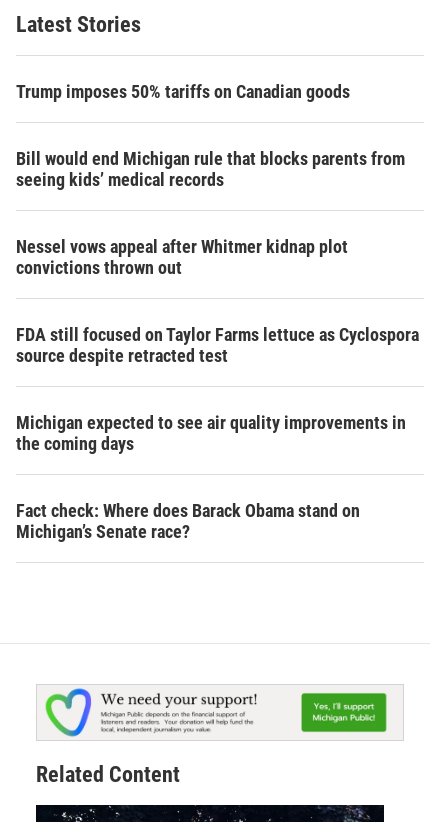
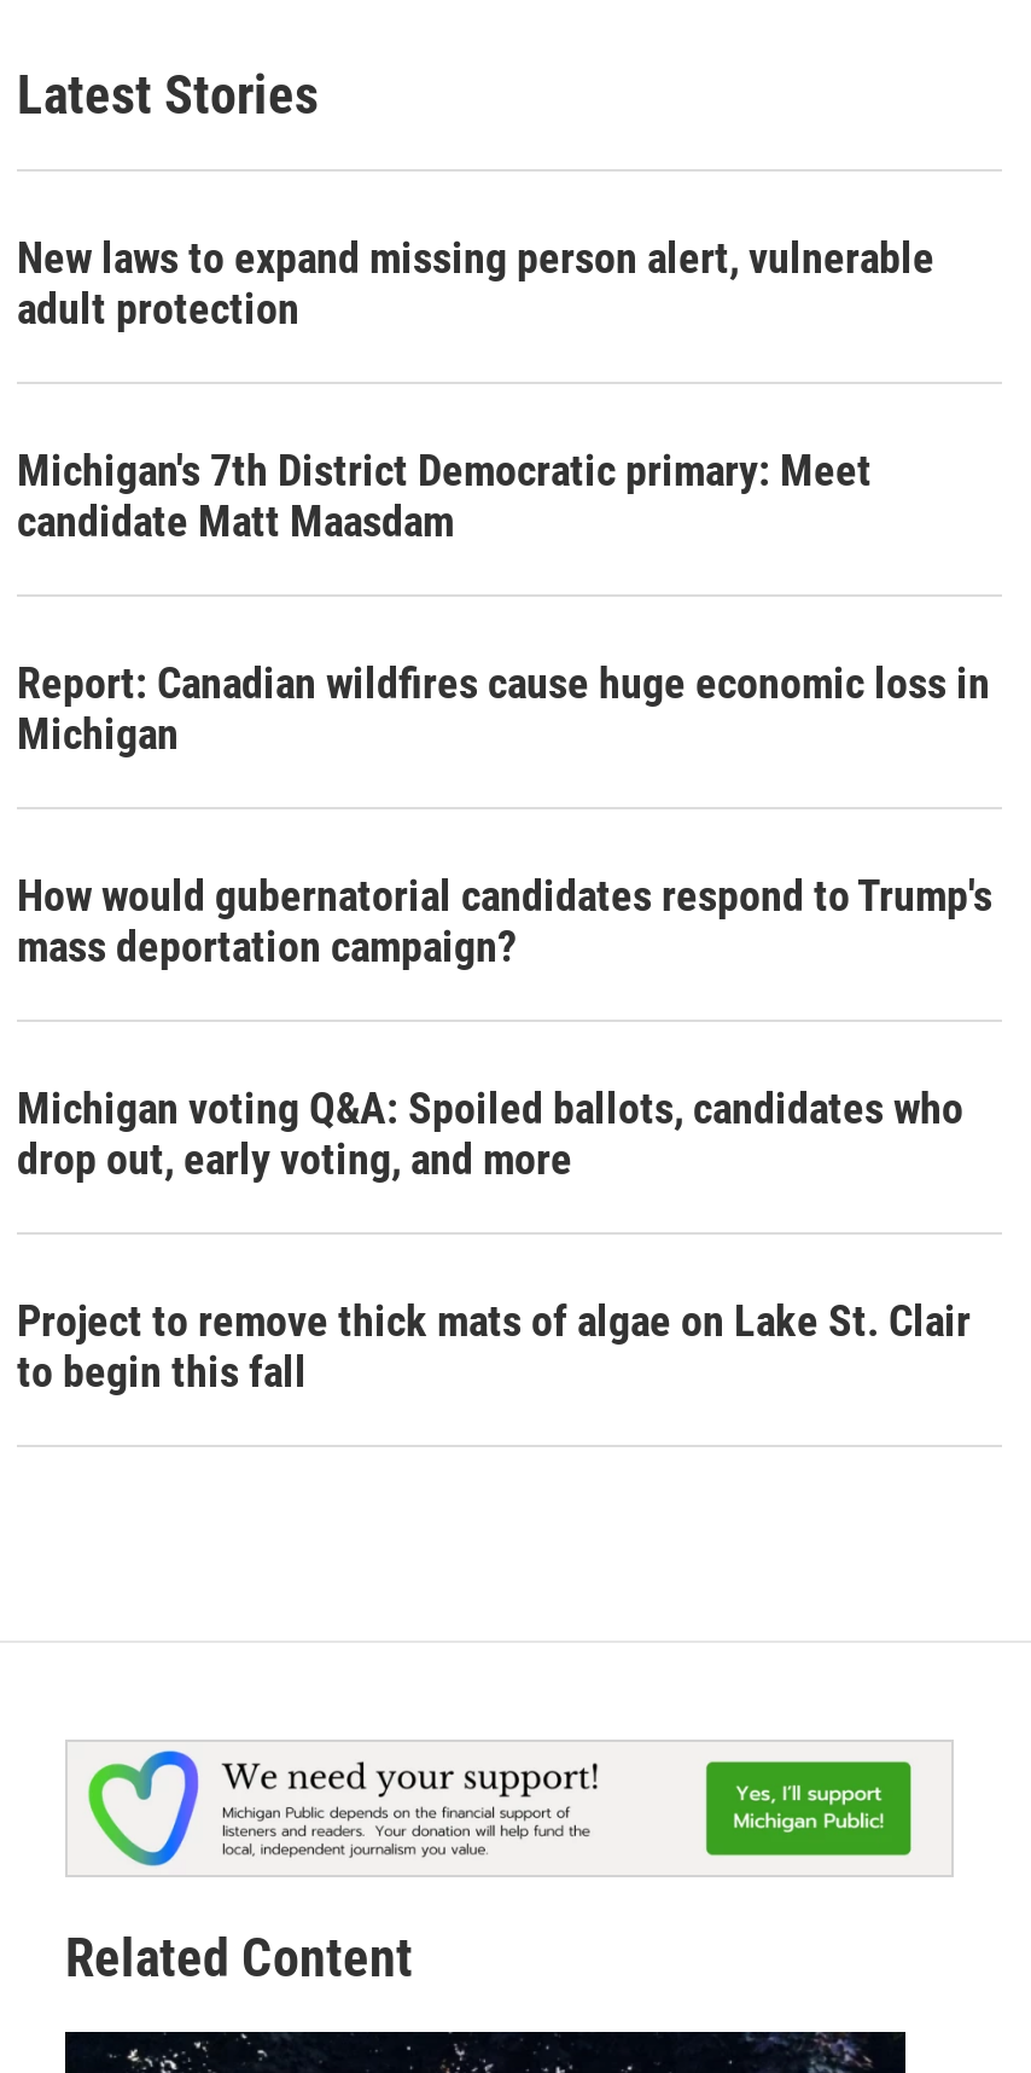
- Trump imposes 50% tariffs on Canadian goods
+ New laws to expand missing person alert, vulnerable
+ adult protection

- Bill would end Michigan rule that blocks parents from
- seeing kids’ medical records
+ Michigan's 7th District Democratic primary: Meet
+ candidate Matt Maasdam

- Nessel vows appeal after Whitmer kidnap plot
- convictions thrown out
+ Report: Canadian wildfires cause huge economic loss in
+ Michigan

- FDA still focused on Taylor Farms lettuce as Cyclospora
- source despite retracted test
+ How would gubernatorial candidates respond to Trump's
+ mass deportation campaign?

- Michigan expected to see air quality improvements in
- the coming days
+ Michigan voting Q&A: Spoiled ballots, candidates who
+ drop out, early voting, and more

- Fact check: Where does Barack Obama stand on
- Michigan’s Senate race?
+ Project to remove thick mats of algae on Lake St. Clair
+ to begin this fall
